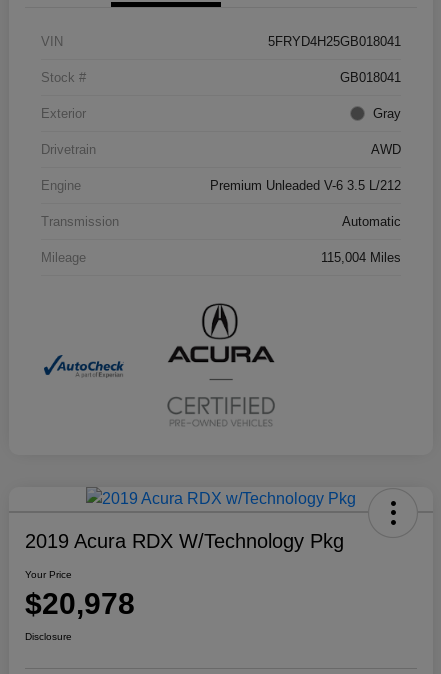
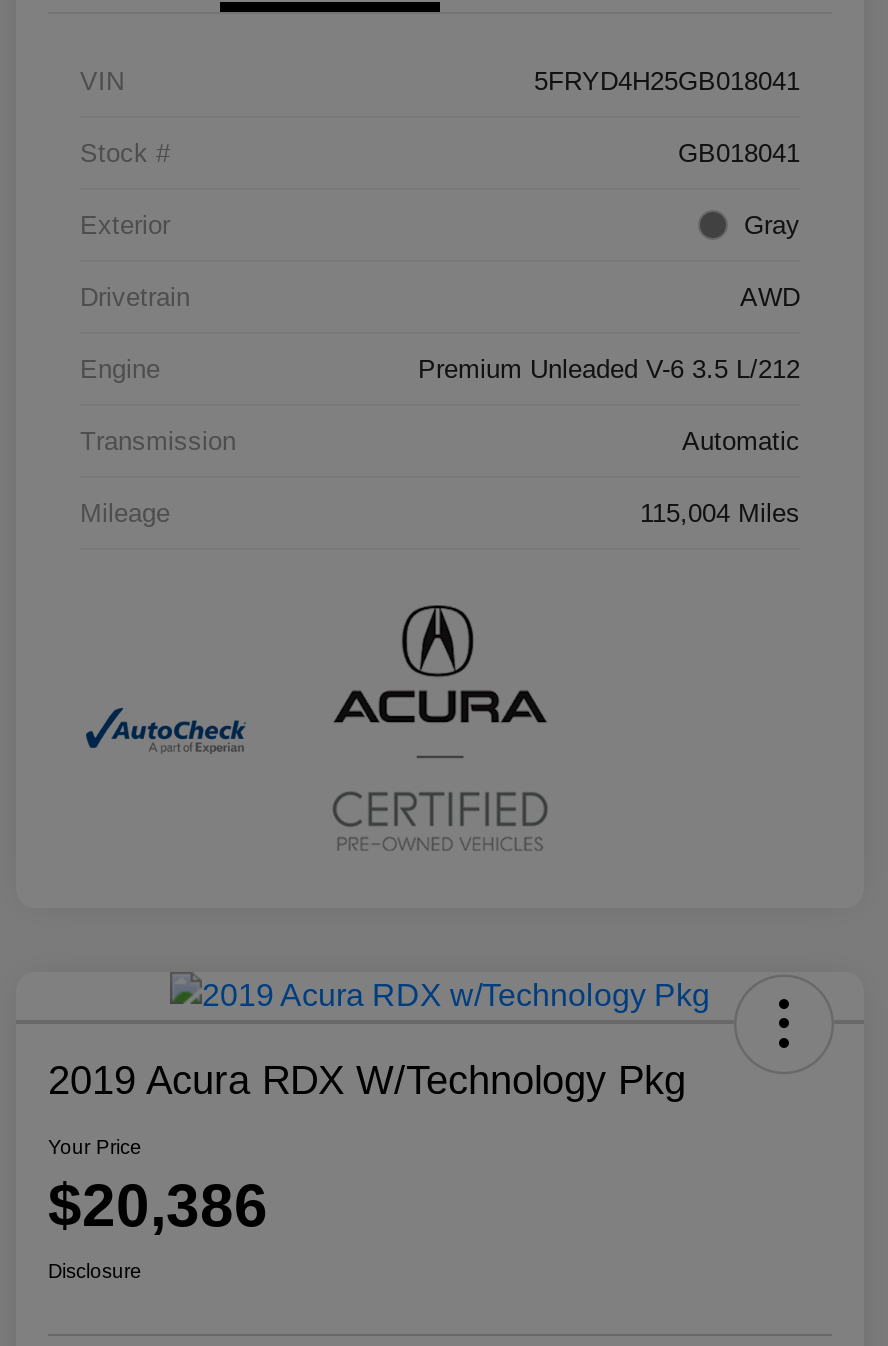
- $20,978
+ $20,386
